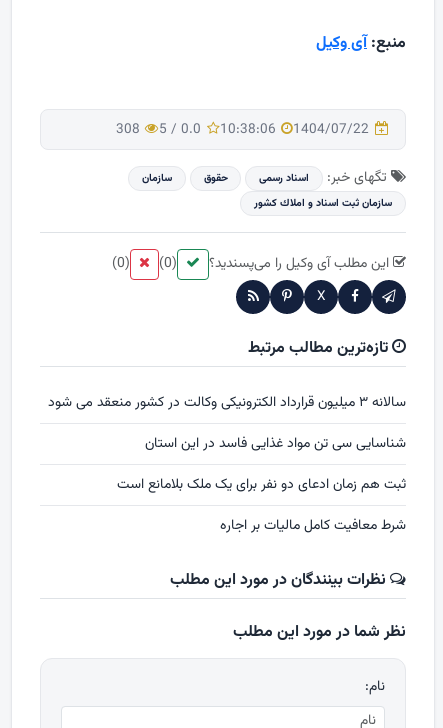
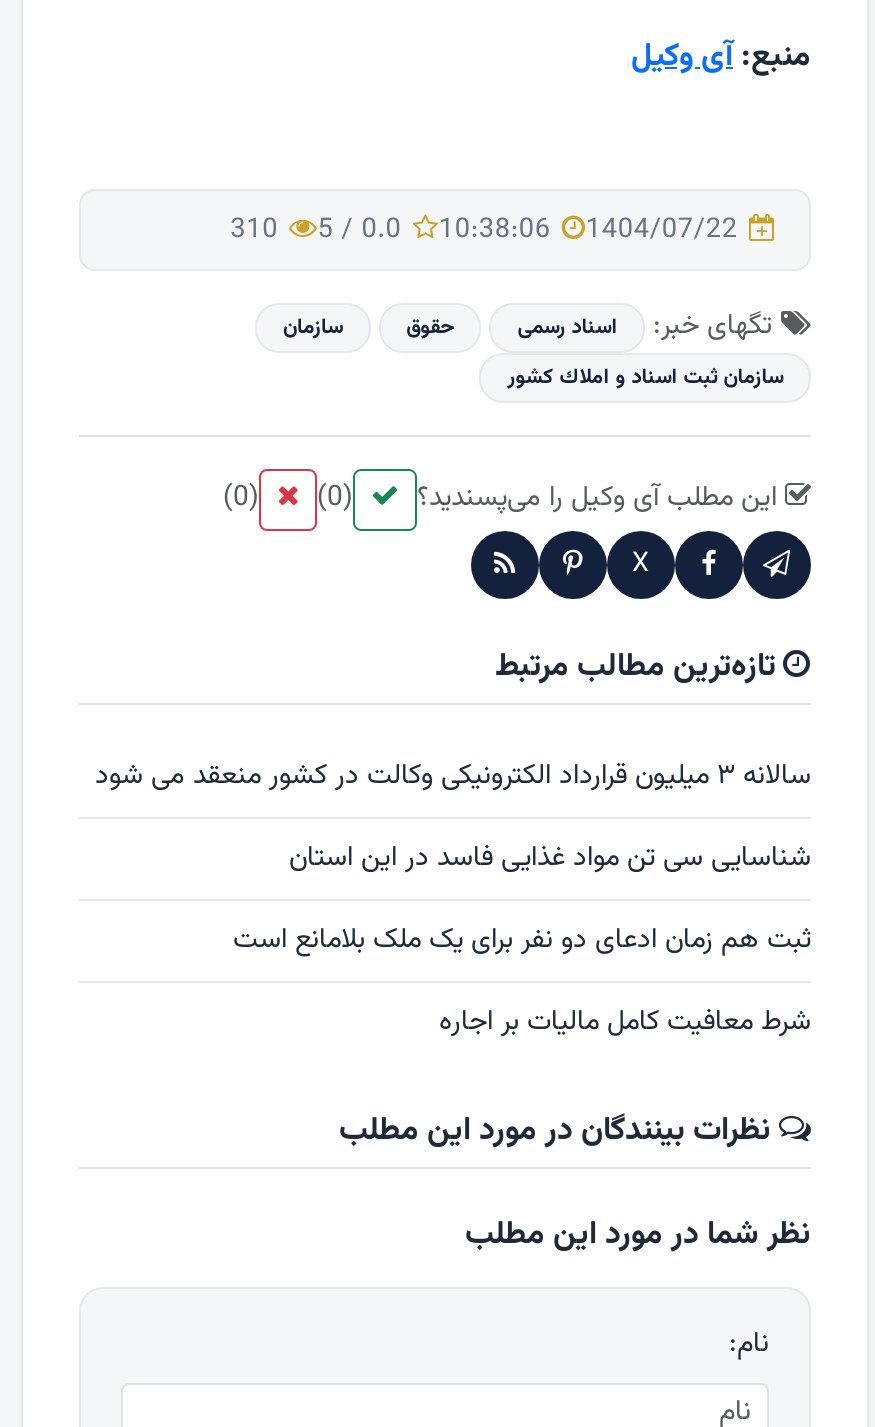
- 308
+ 310
